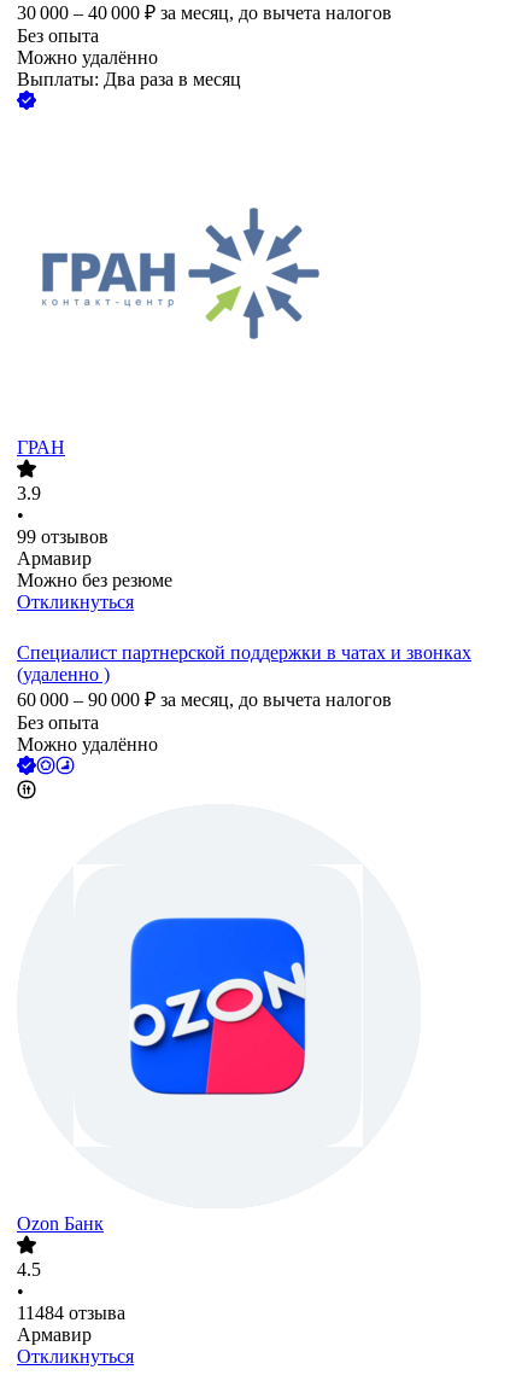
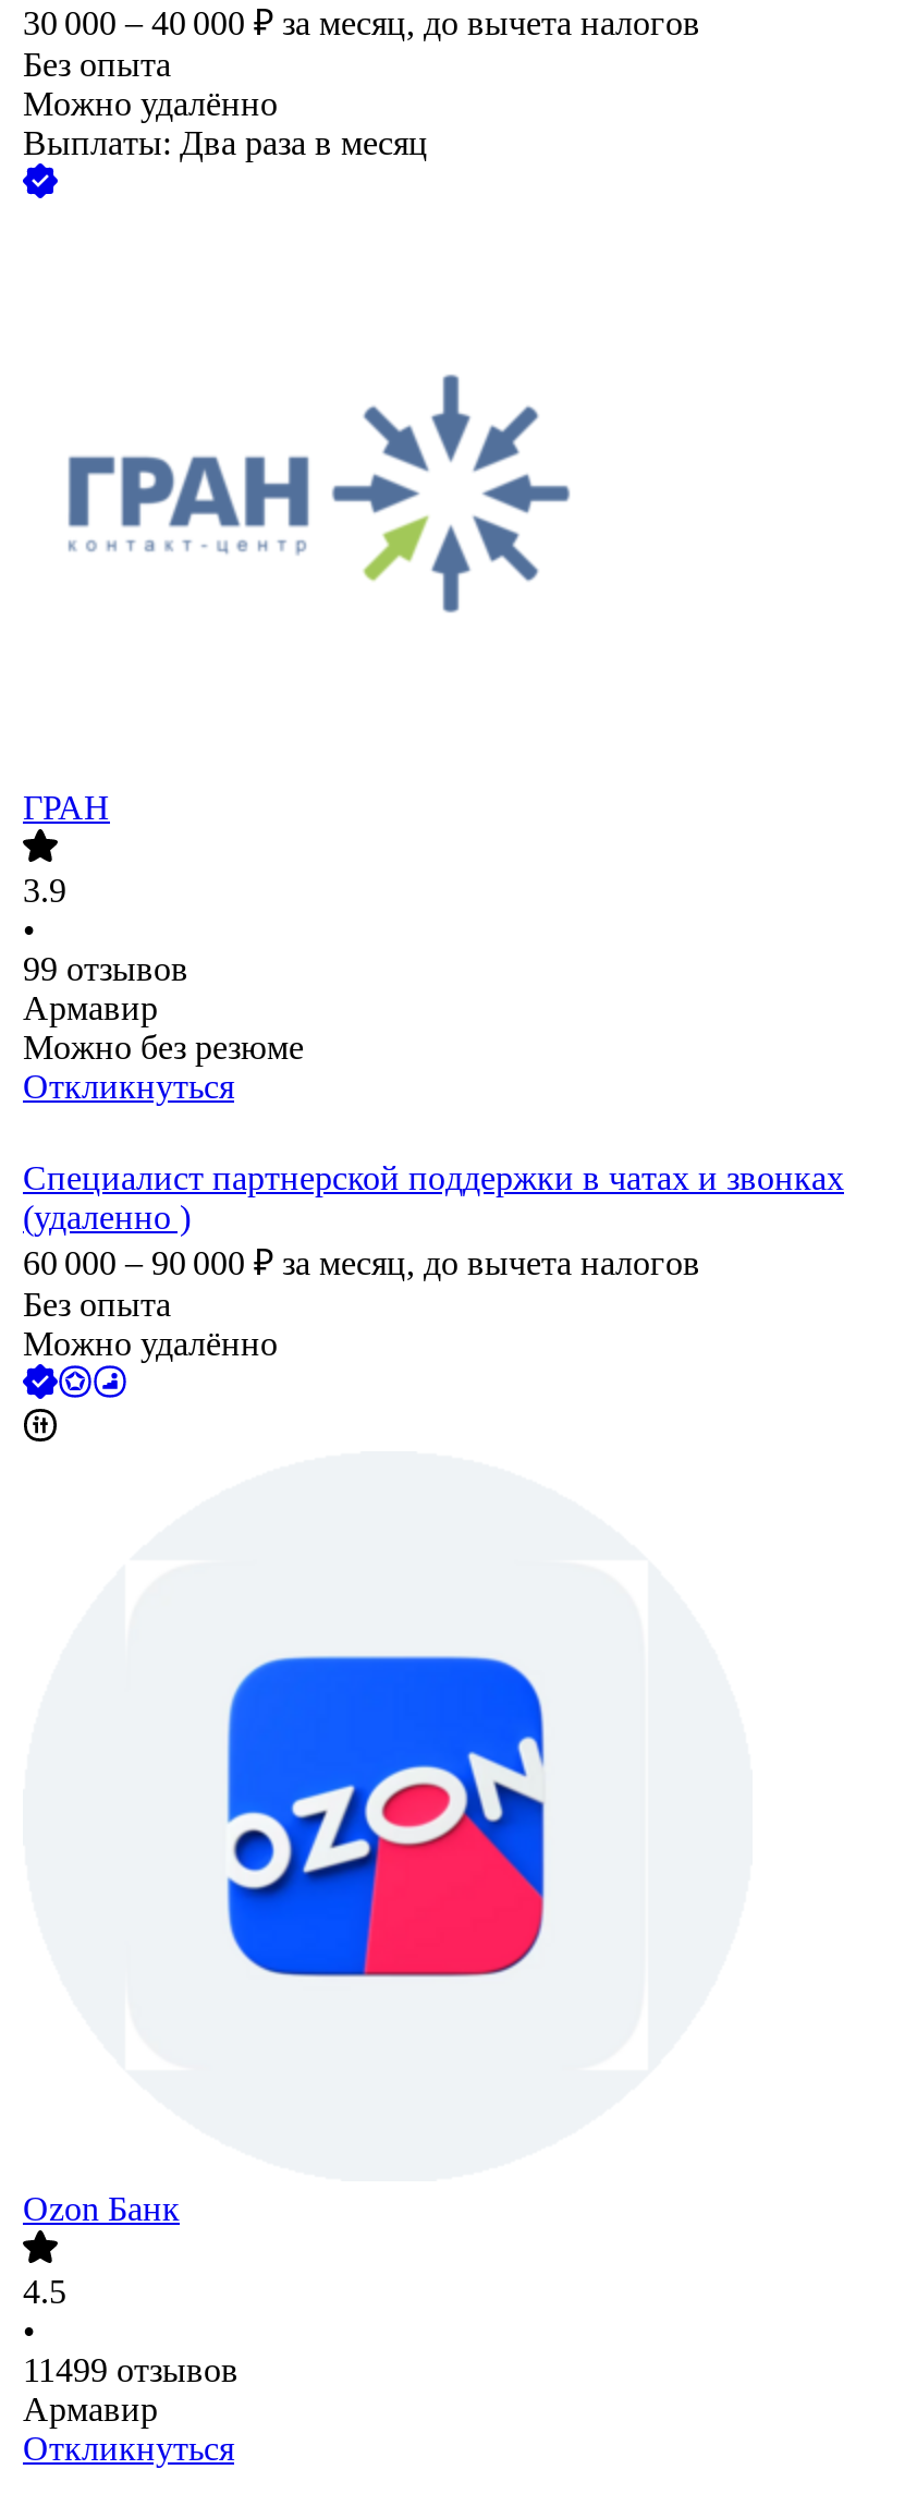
- 11484 отзыва
+ 11499 отзывов
